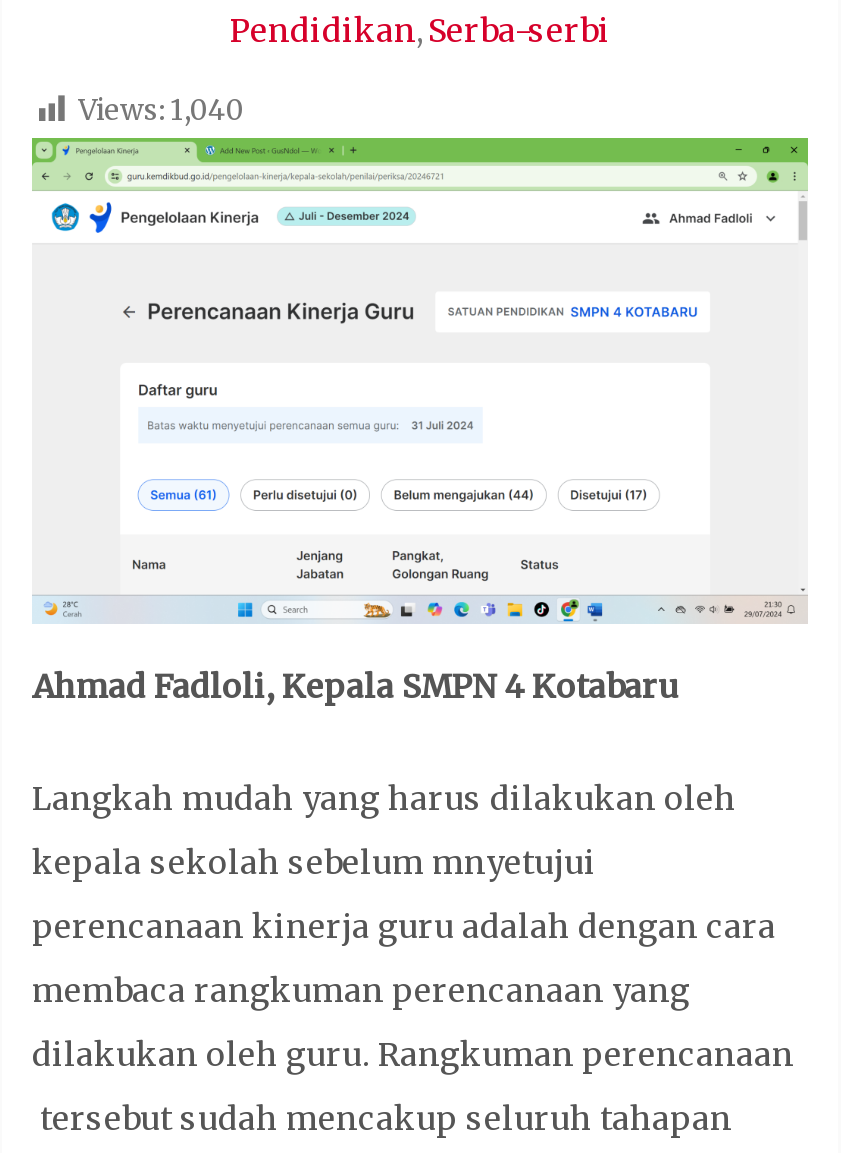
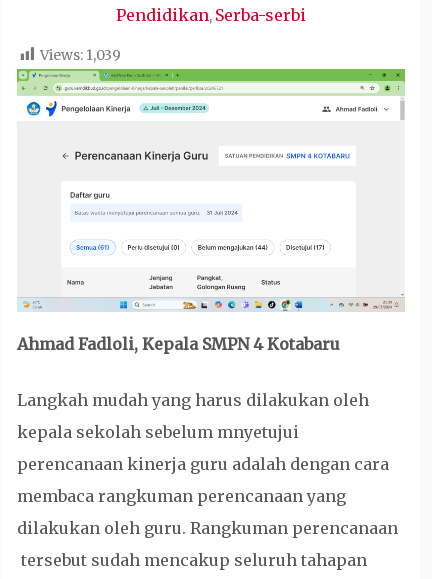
- Views: 1,040
+ Views: 1,039
